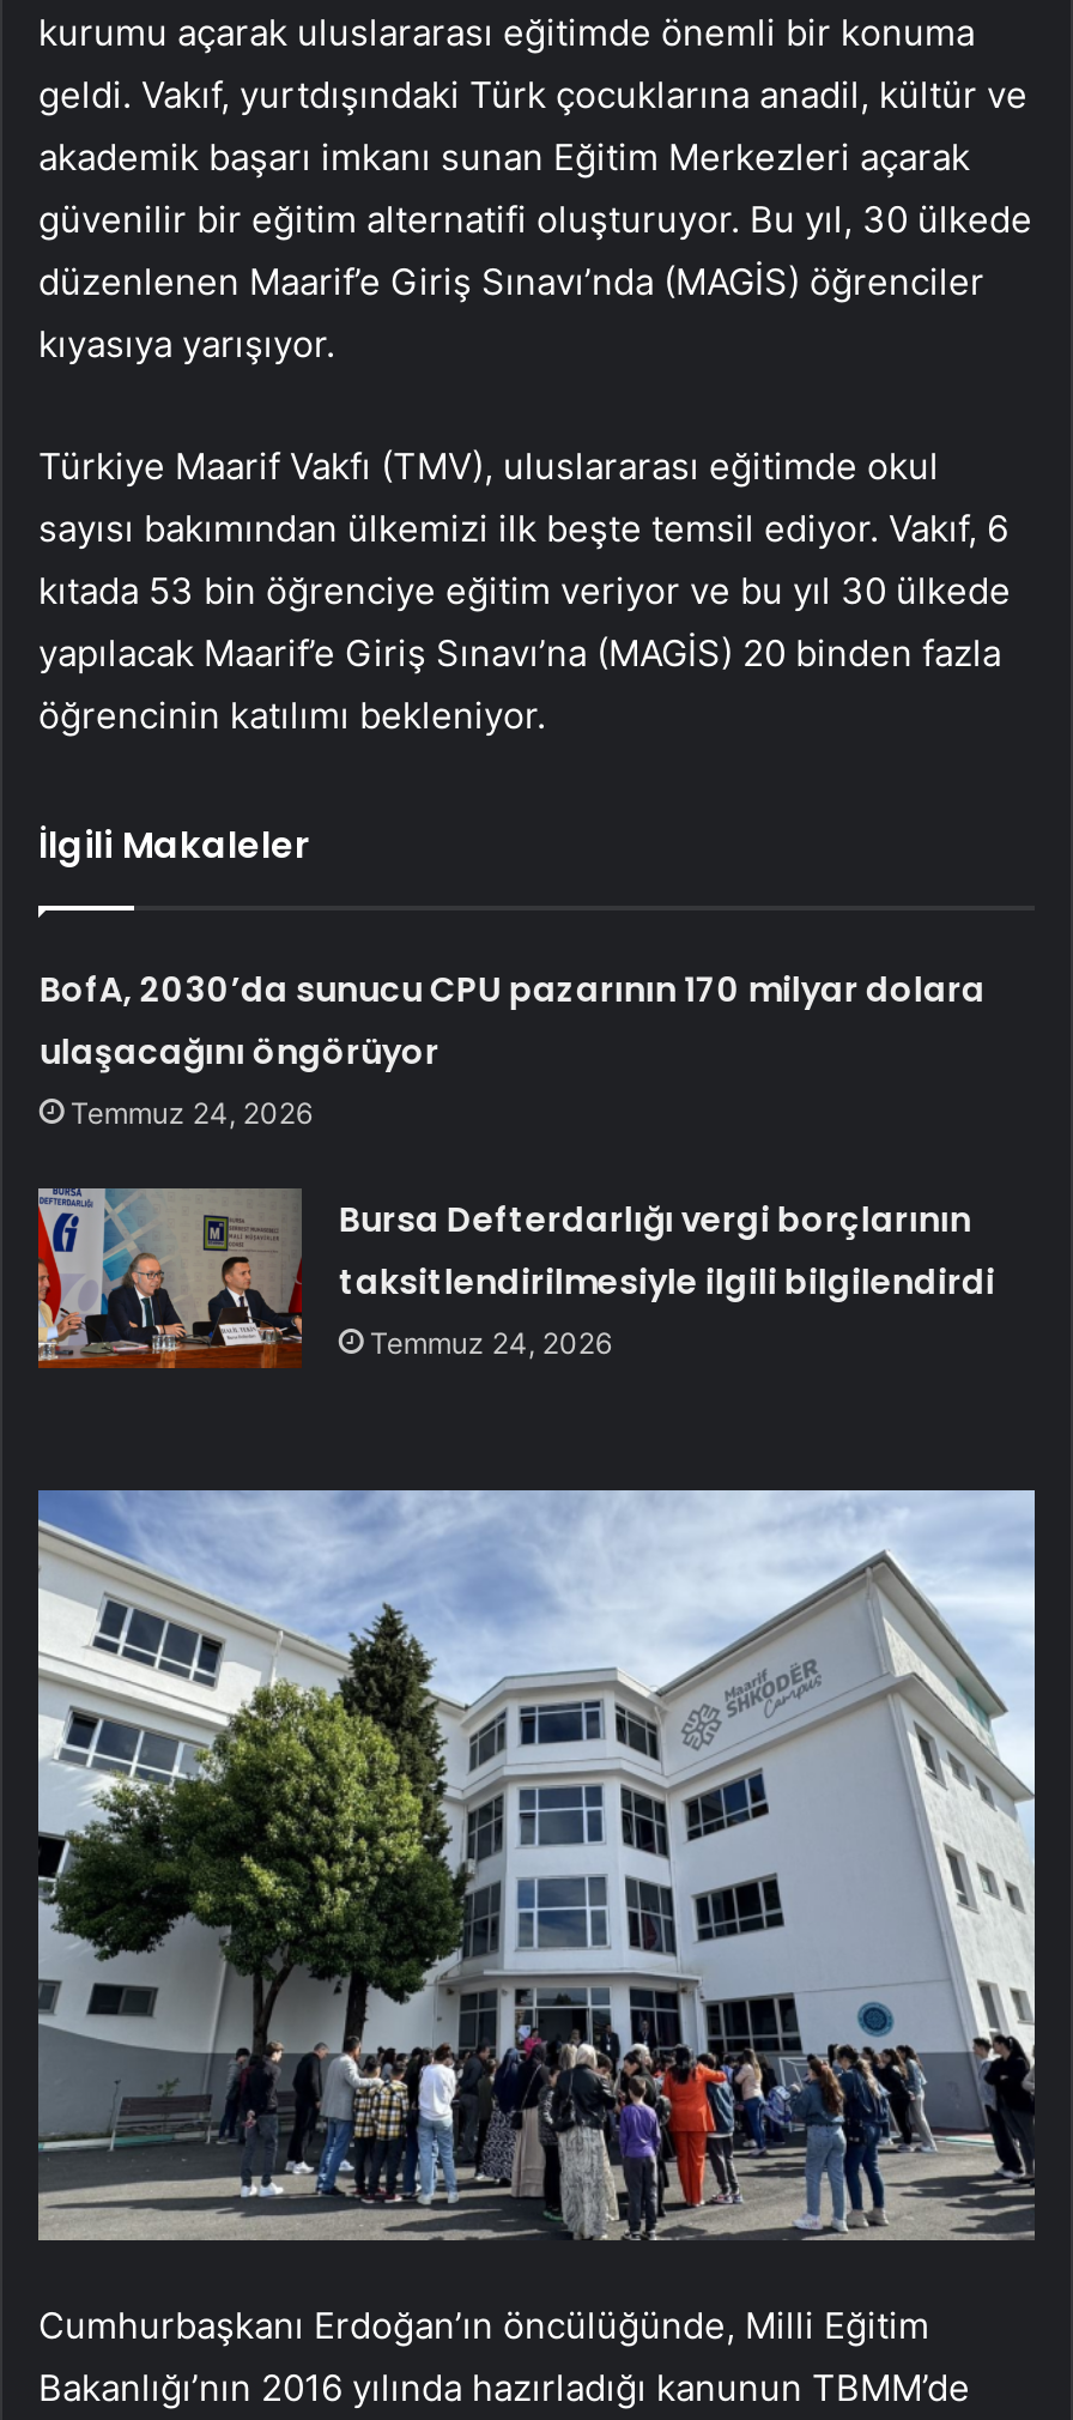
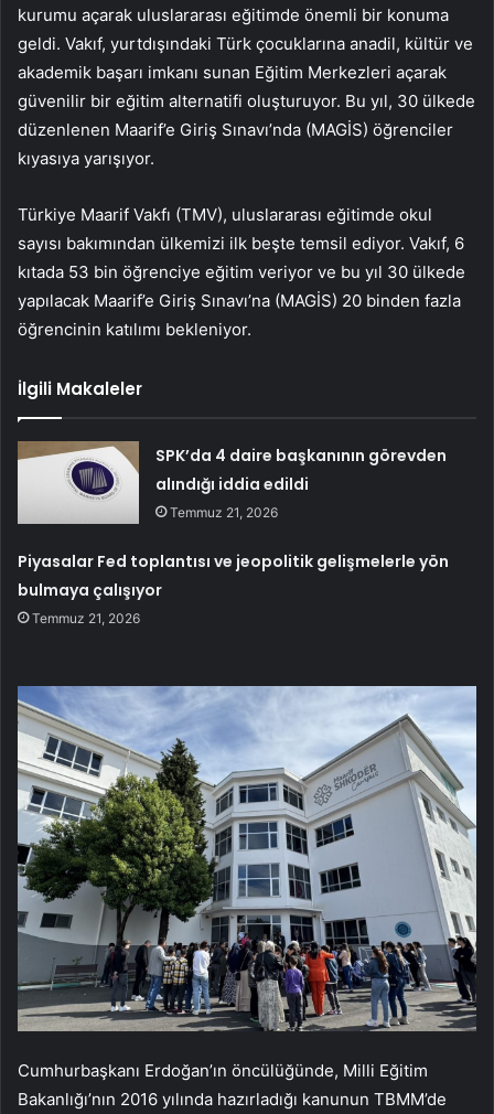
- BofA, 2030’da sunucu CPU pazarının 170 milyar dolara
- ulaşacağını öngörüyor
- Temmuz 24, 2026
+ SPK’da 4 daire başkanının görevden
+ alındığı iddia edildi
+ Temmuz 21, 2026

- Bursa Defterdarlığı vergi borçlarının
- taksitlendirilmesiyle ilgili bilgilendirdi
- Temmuz 24, 2026
+ Piyasalar Fed toplantısı ve jeopolitik gelişmelerle yön
+ bulmaya çalışıyor
+ Temmuz 21, 2026
